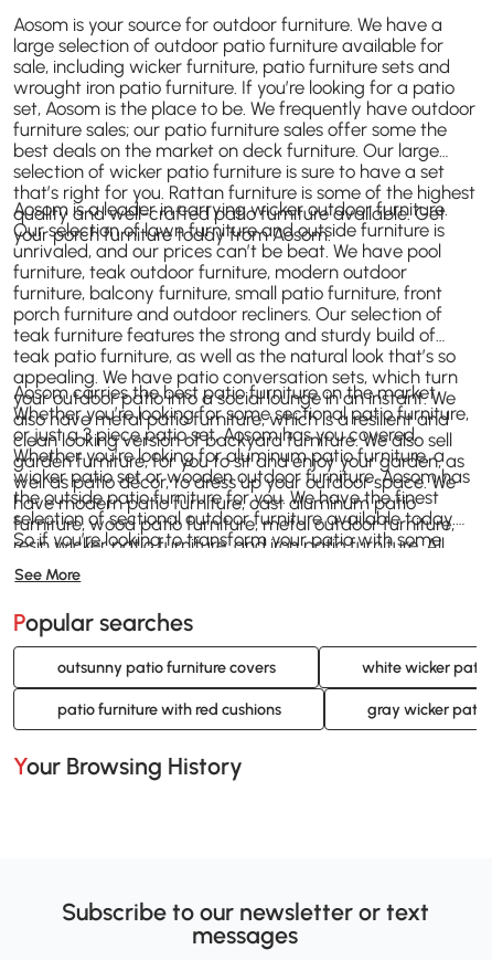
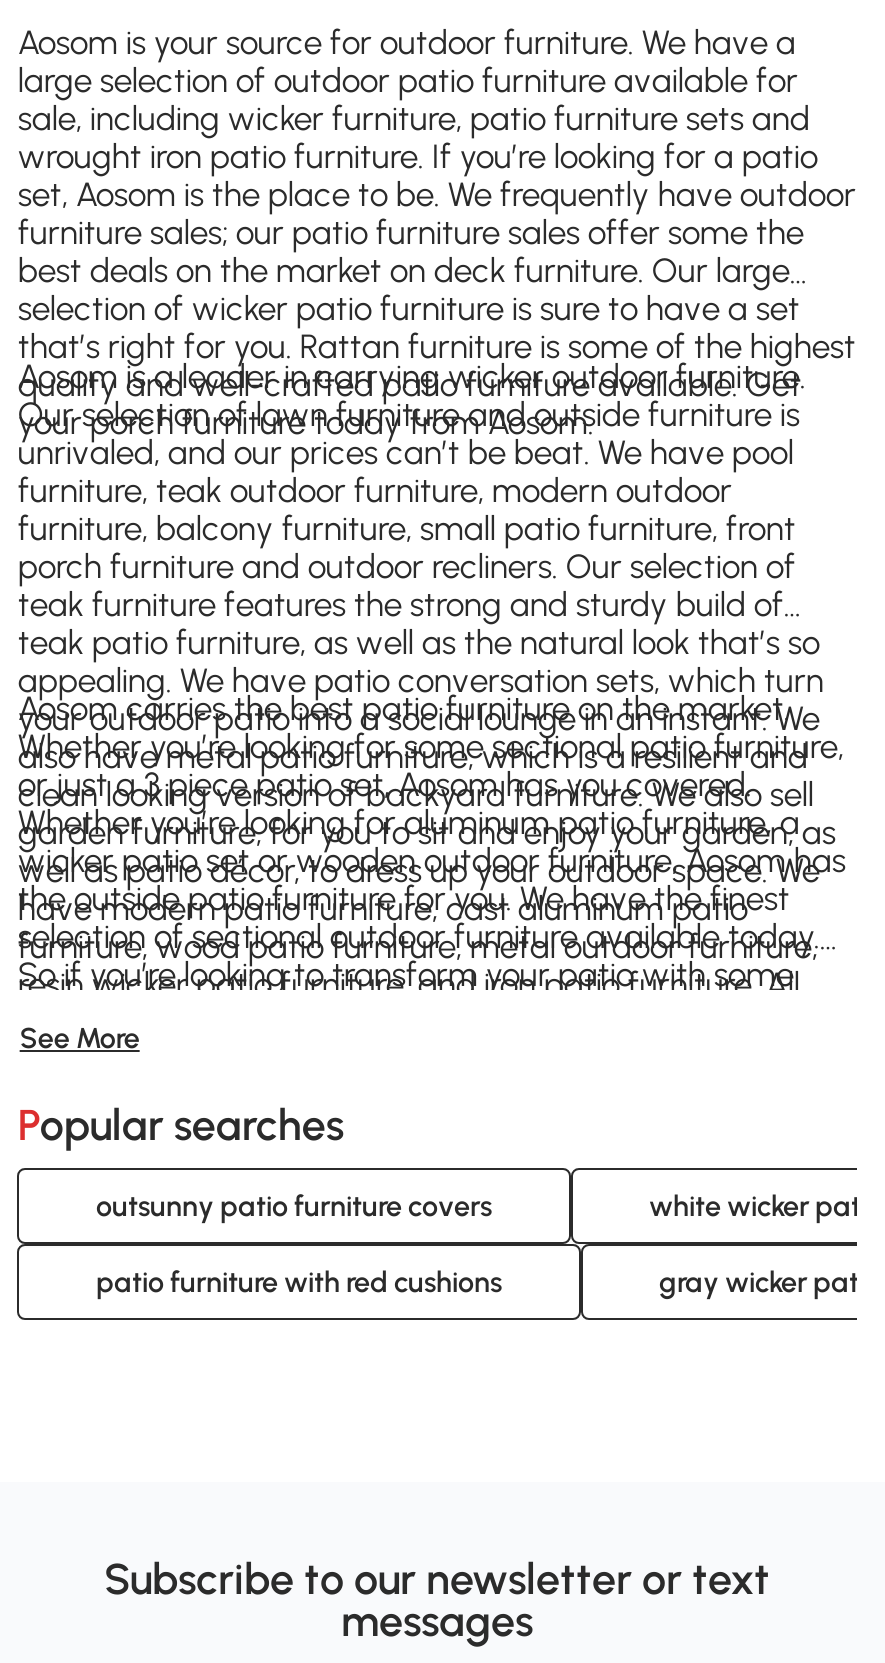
- Your Browsing History
